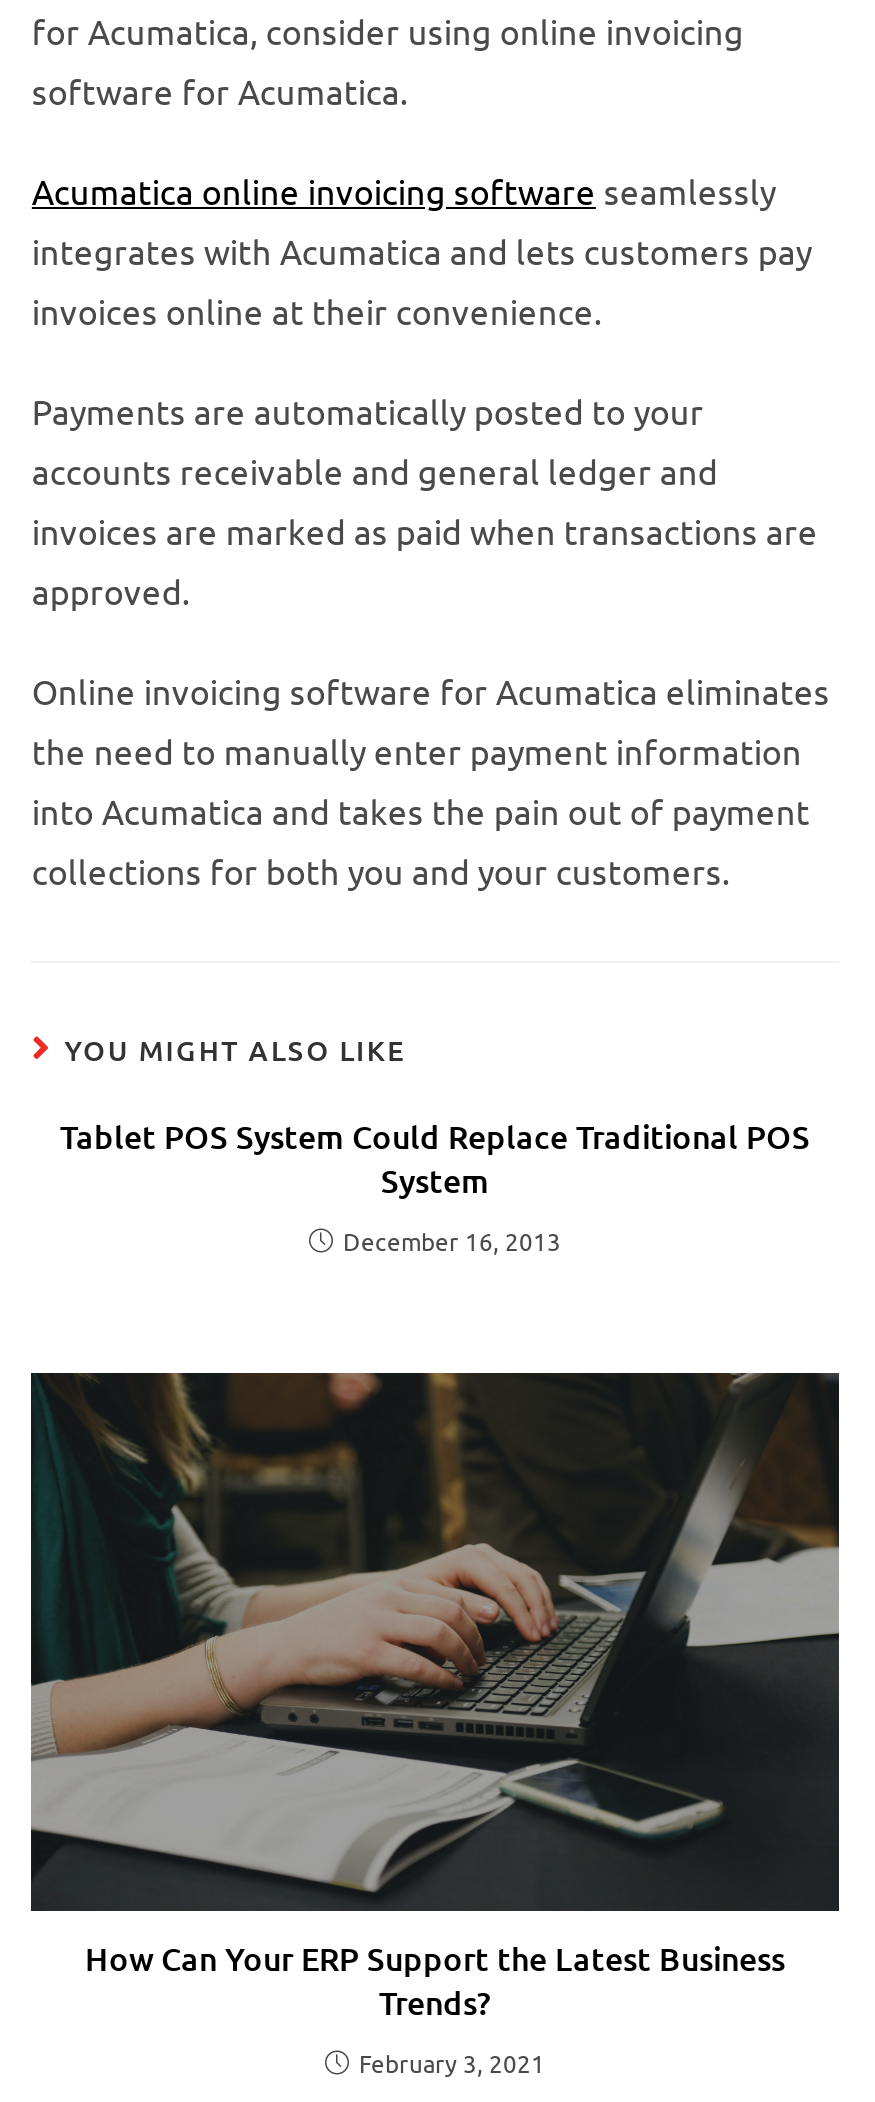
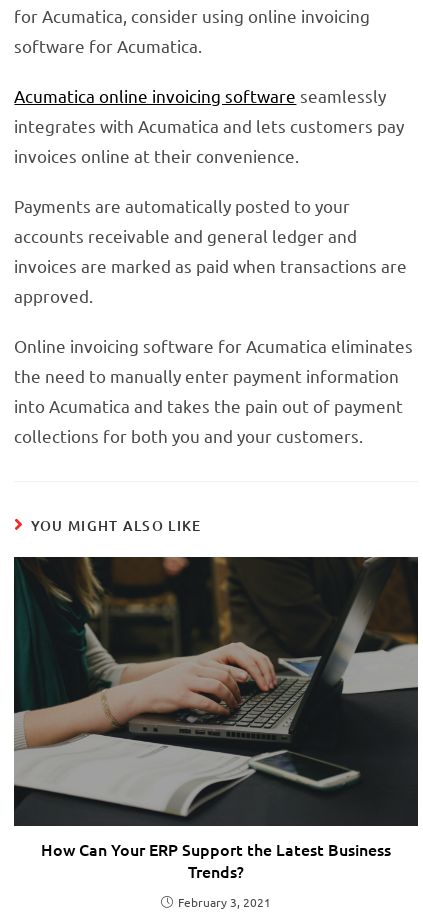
- Tablet POS System Could Replace Traditional POS
- System
- December 16, 2013
